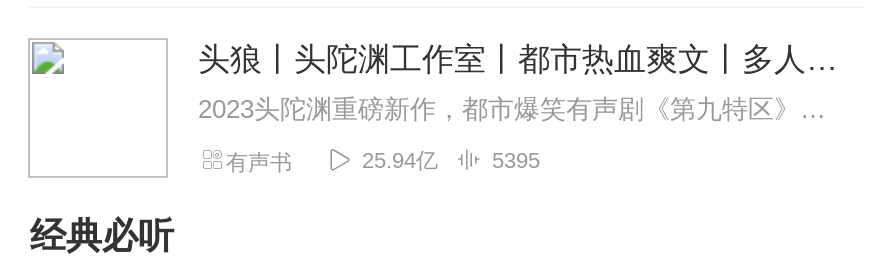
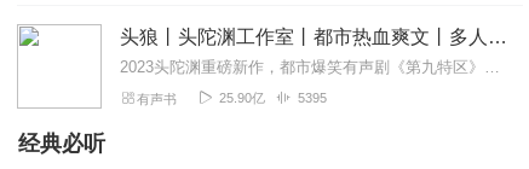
- 25.94亿
+ 25.90亿
